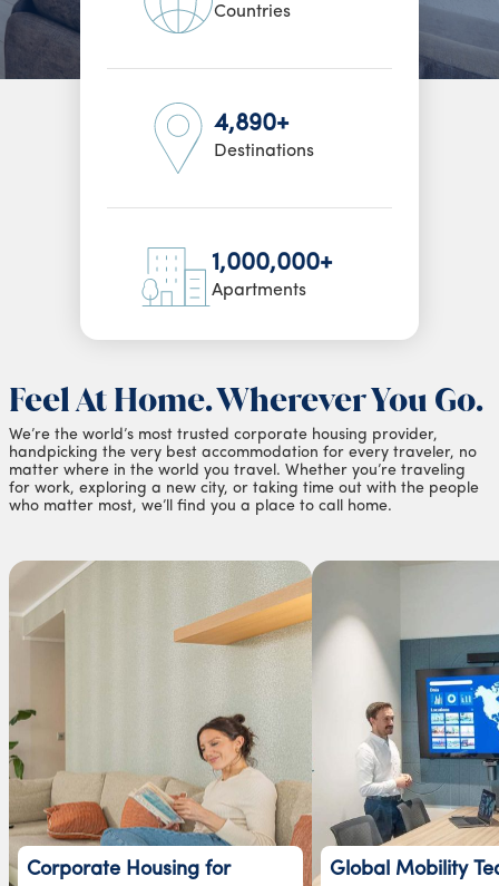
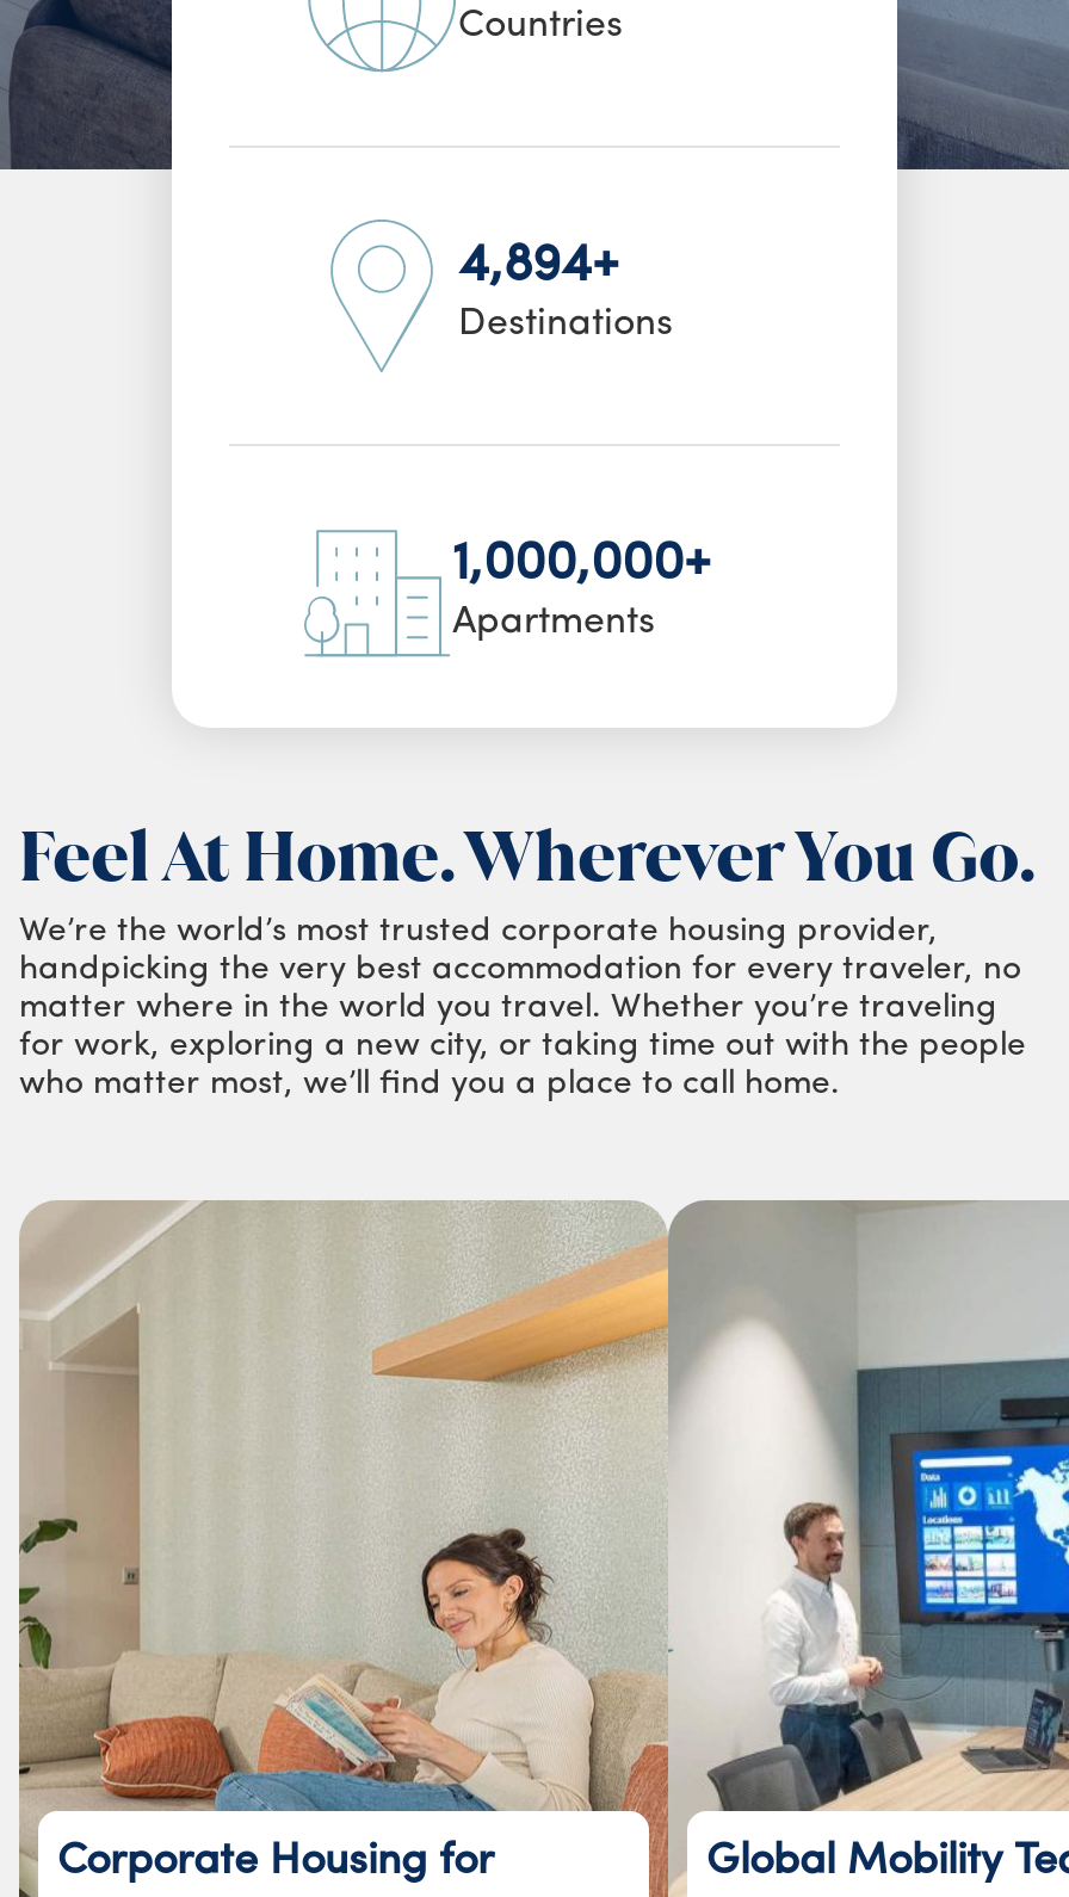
- 4,890+
+ 4,894+
